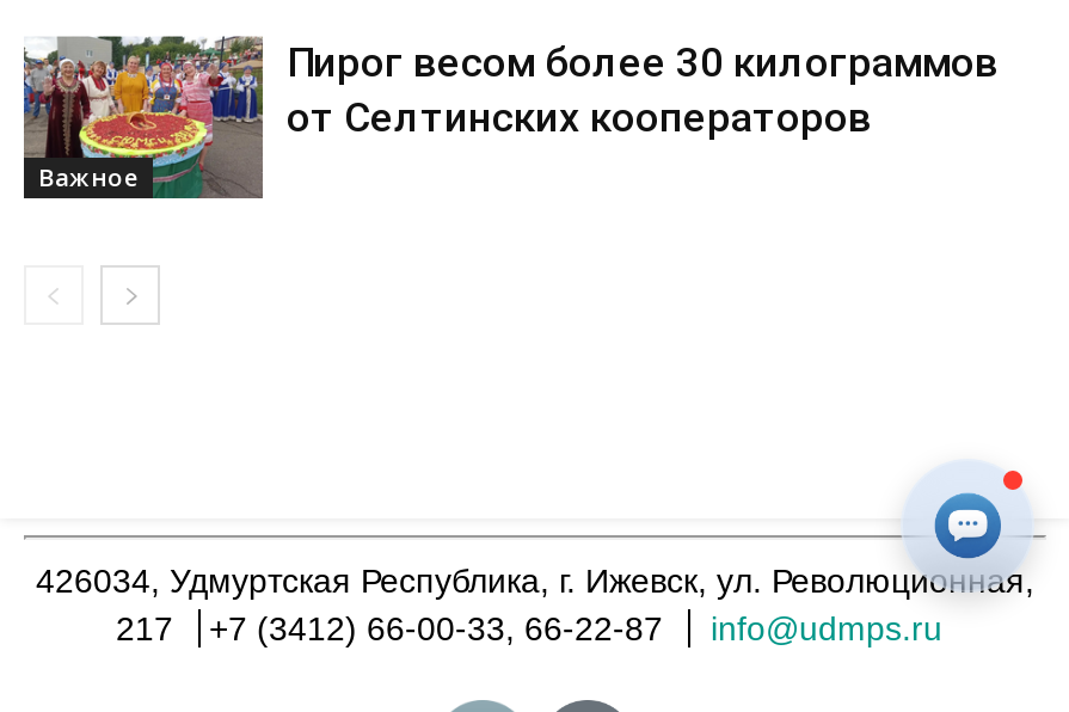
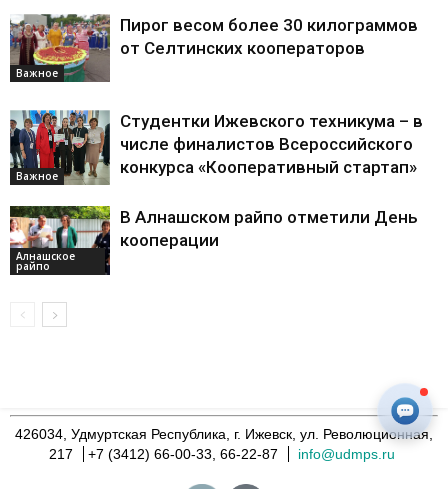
+ [image]
+ Важное

+ [image]
+ Алнашское
+ райпо

+ Студентки Ижевского техникума – в
+ числе финалистов Всероссийского
+ конкурса «Кооперативный стартап»

+ В Алнашском райпо отметили День
+ кооперации
